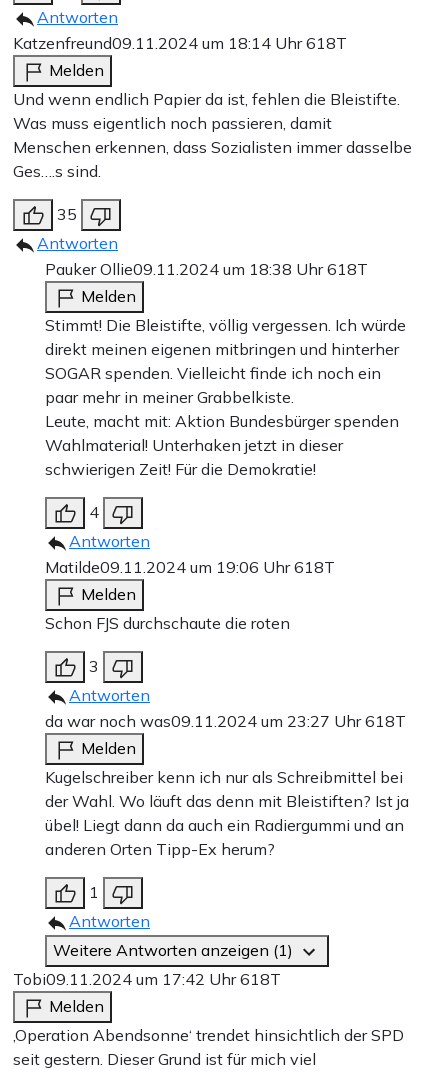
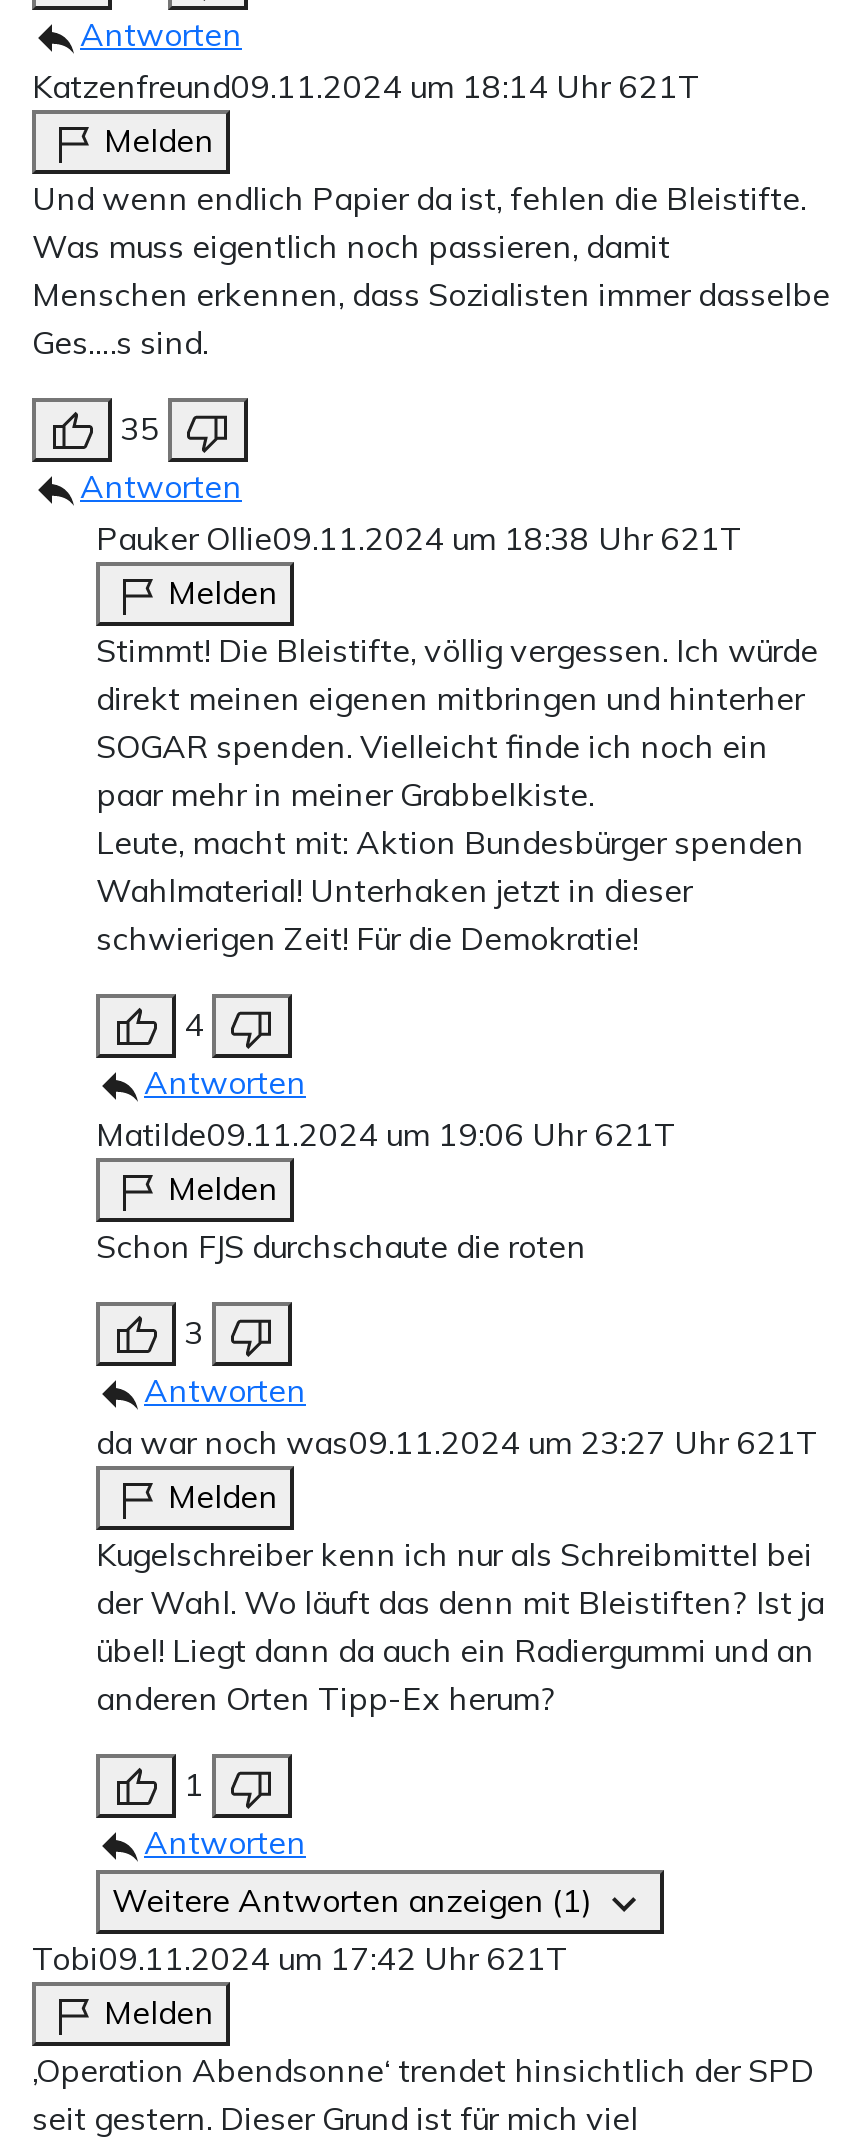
- Katzenfreund09.11.2024 um 18:14 Uhr 618T
+ Katzenfreund09.11.2024 um 18:14 Uhr 621T

- Pauker Ollie09.11.2024 um 18:38 Uhr 618T
+ Pauker Ollie09.11.2024 um 18:38 Uhr 621T

- Matilde09.11.2024 um 19:06 Uhr 618T
+ Matilde09.11.2024 um 19:06 Uhr 621T

- da war noch was09.11.2024 um 23:27 Uhr 618T
+ da war noch was09.11.2024 um 23:27 Uhr 621T

- Tobi09.11.2024 um 17:42 Uhr 618T
+ Tobi09.11.2024 um 17:42 Uhr 621T
